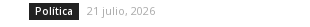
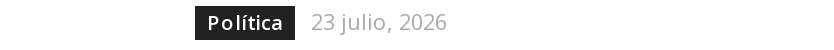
- Política 21 julio, 2026
+ Política 23 julio, 2026
